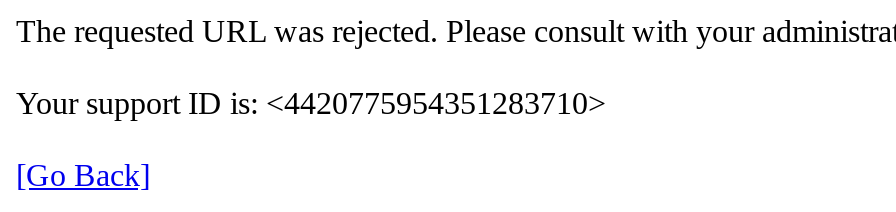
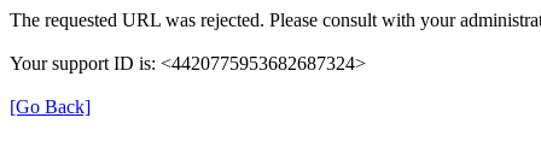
- Your support ID is: <4420775954351283710>
+ Your support ID is: <4420775953682687324>
